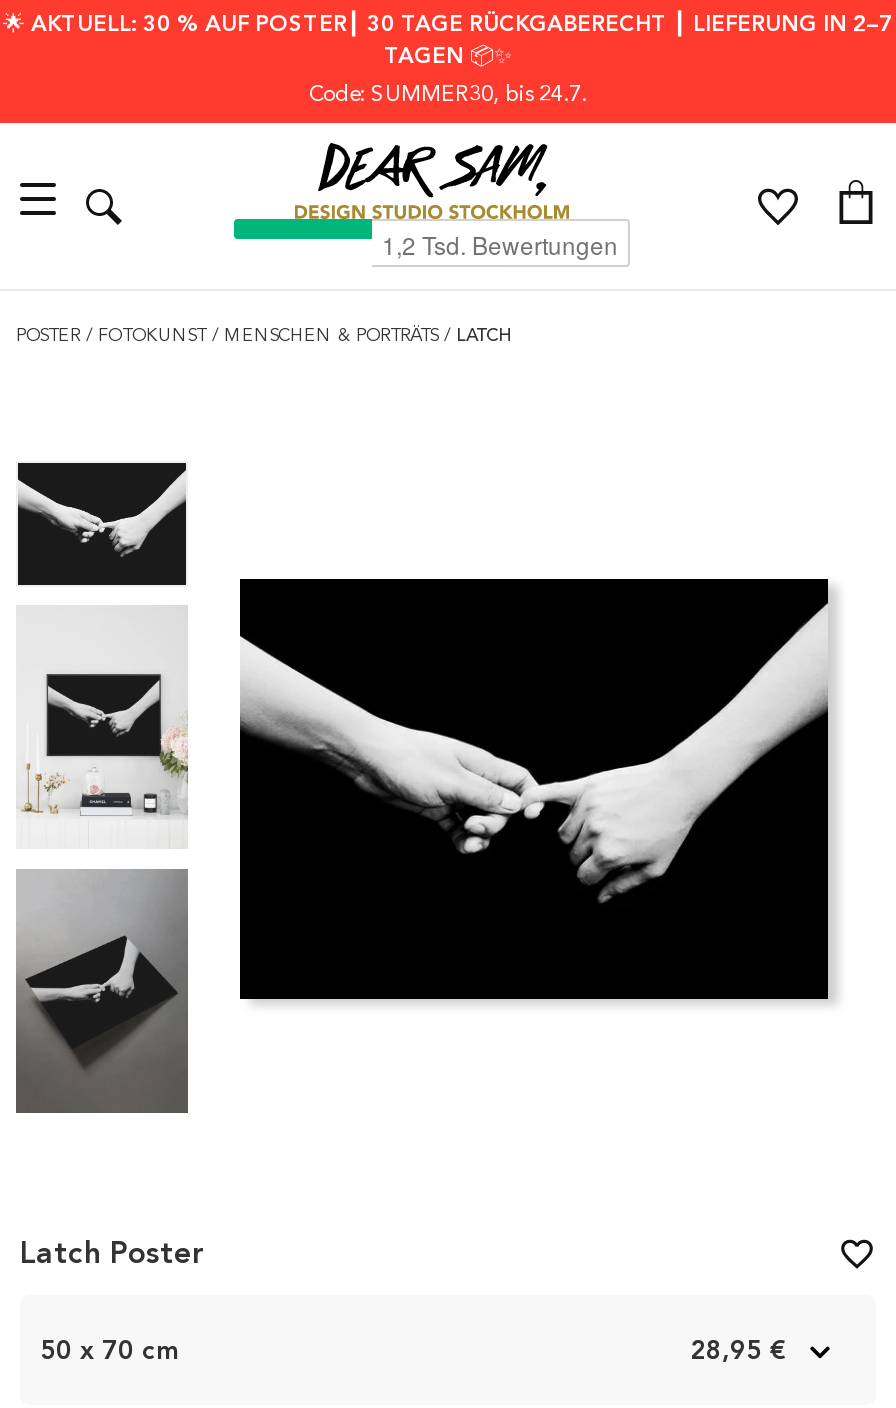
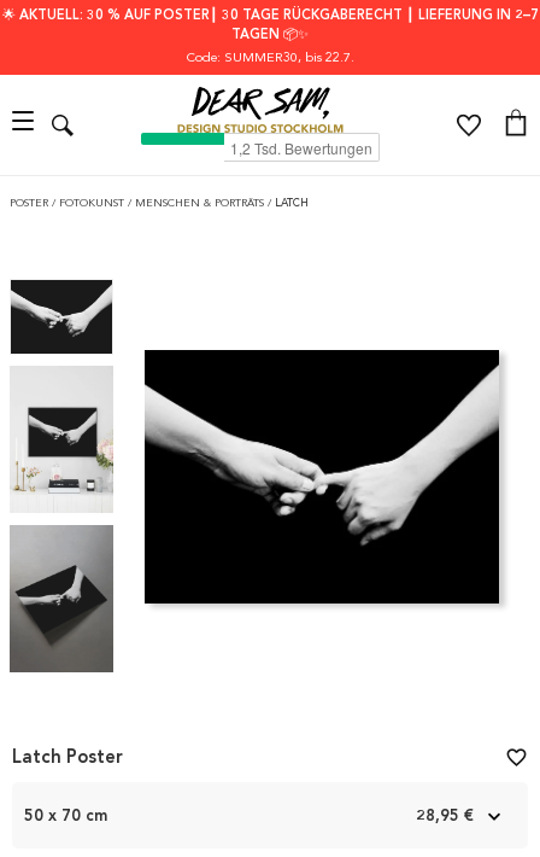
- Code: SUMMER30, bis 24.7.
+ Code: SUMMER30, bis 22.7.
